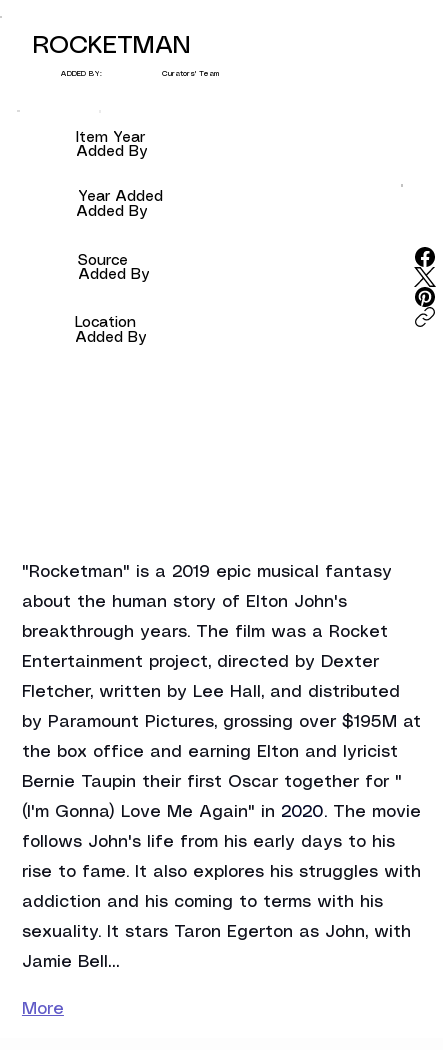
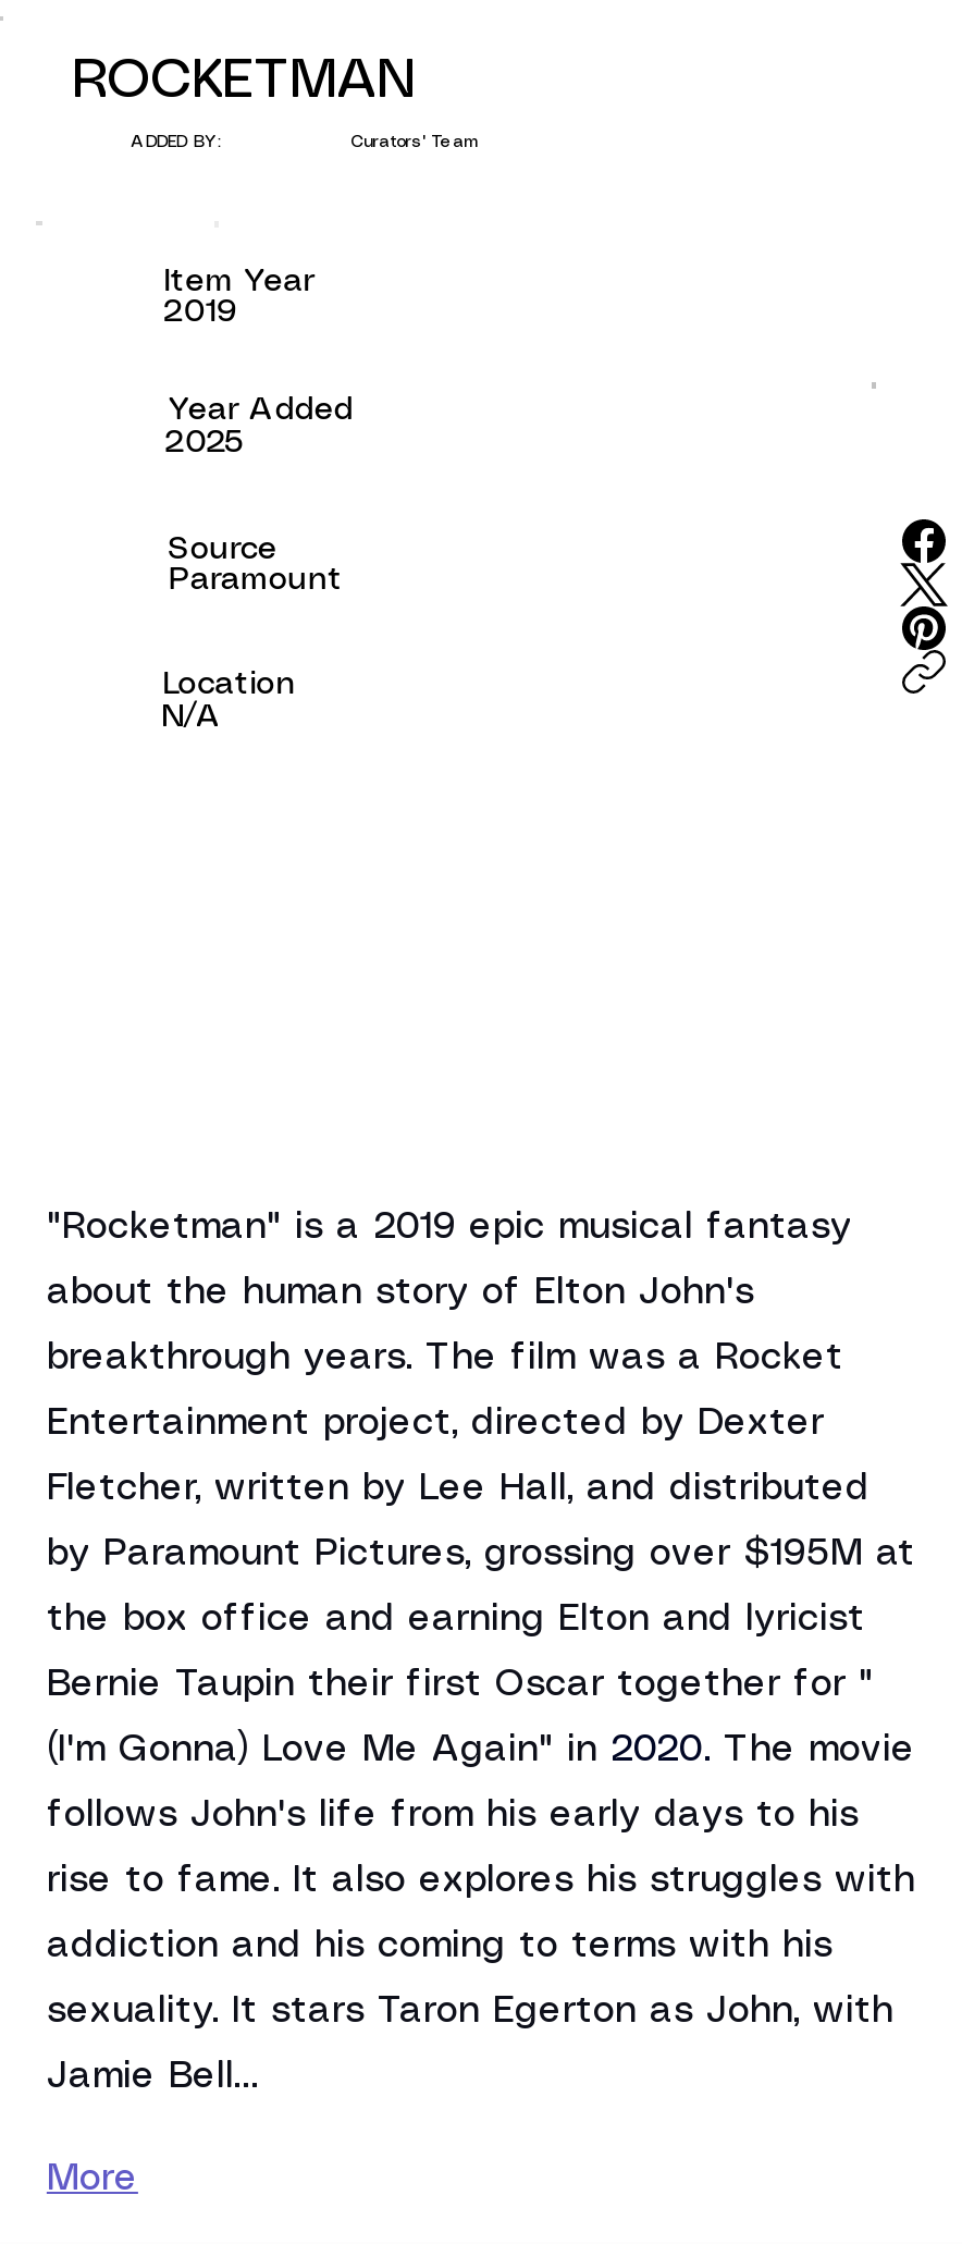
- Added By
+ 2019

- Added By
+ 2025

- Added By
+ Paramount

- Added By
+ N/A
